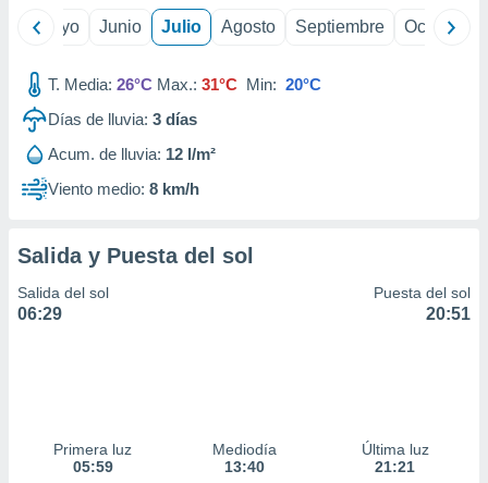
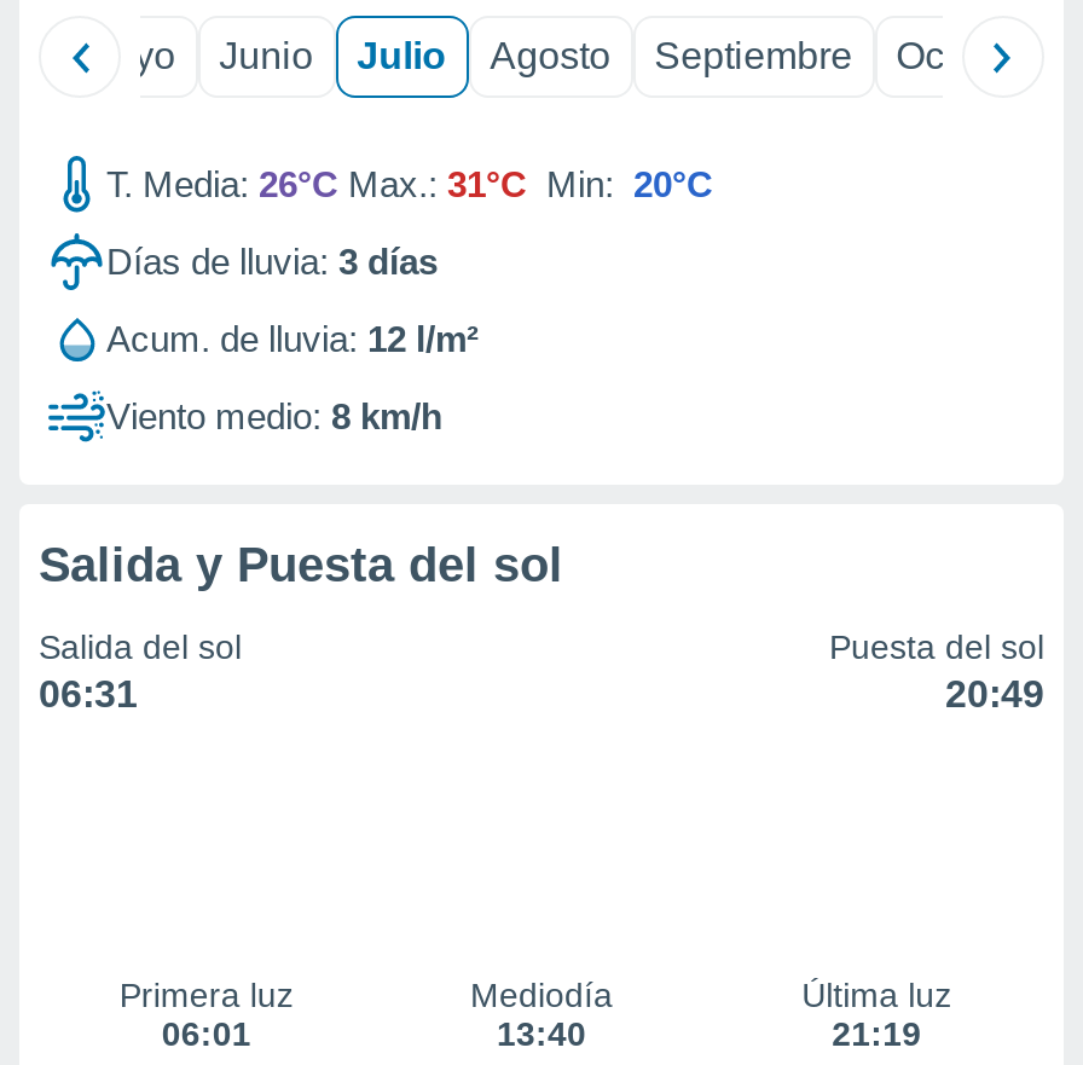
- 06:29
+ 06:31

- 20:51
+ 20:49

- 05:59
+ 06:01

- 21:21
+ 21:19
